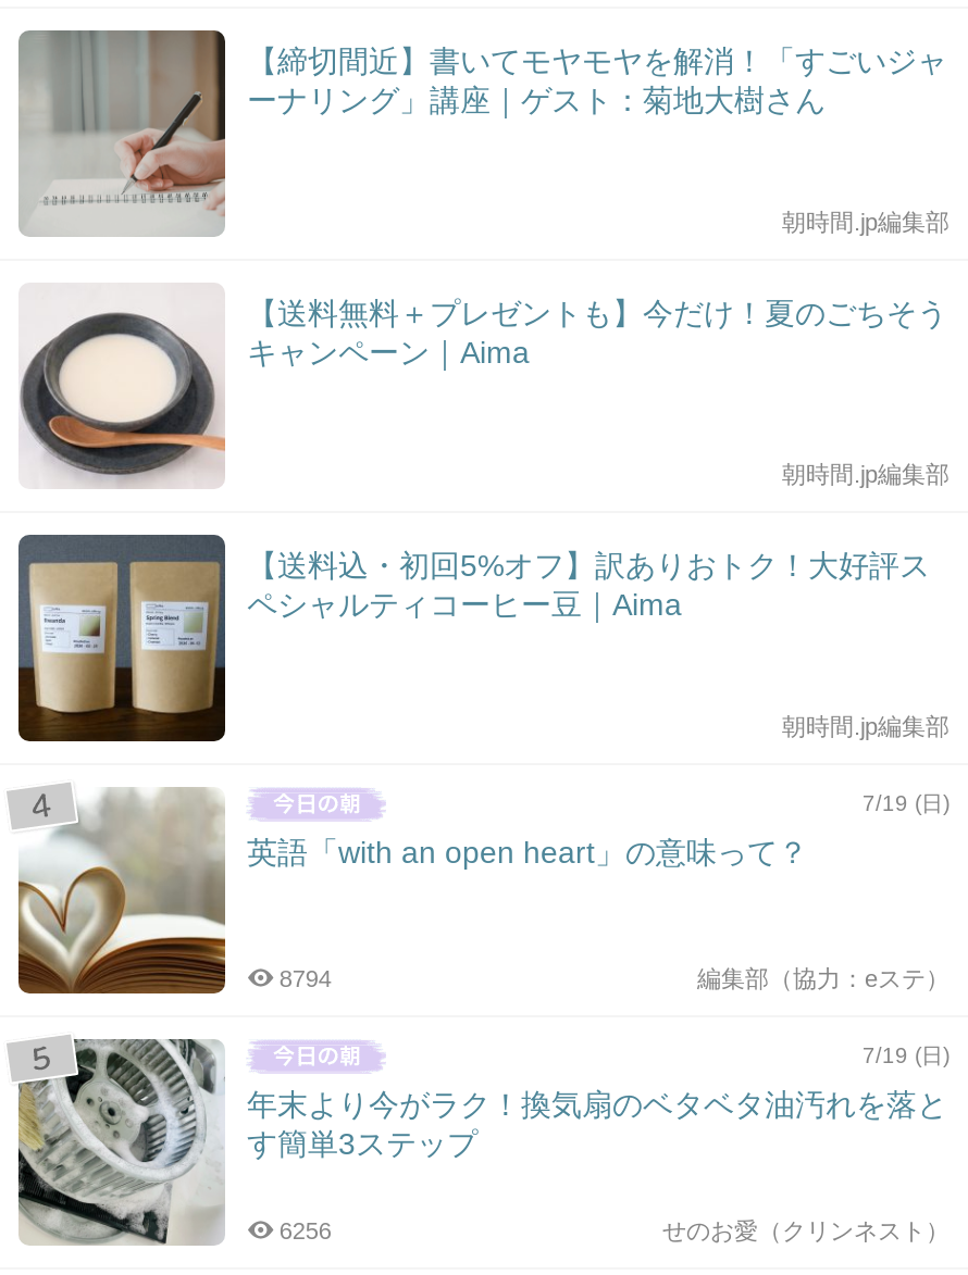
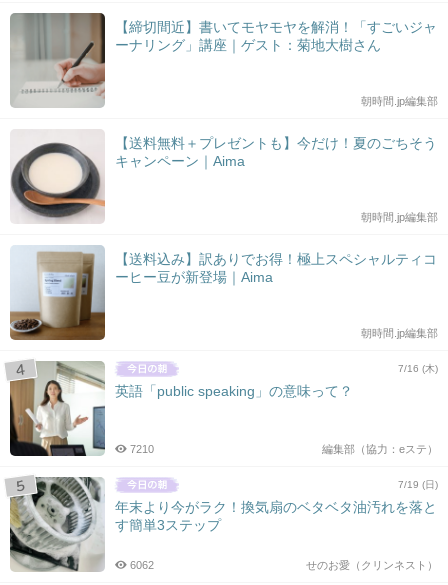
- [image]
- 【送料込・初回5%オフ】訳ありおトク！大好評ス
- ペシャルティコーヒー豆｜Aima
+ [image]
+ 【送料込み】訳ありでお得！極上スペシャルティコ
+ ーヒー豆が新登場｜Aima

- [image]
- 英語「with an open heart」の意味って？
+ [image]
+ 英語「public speaking」の意味って？

- 7/19 (日)
+ 7/16 (木)

- 8794
+ 7210

- 6256
+ 6062
